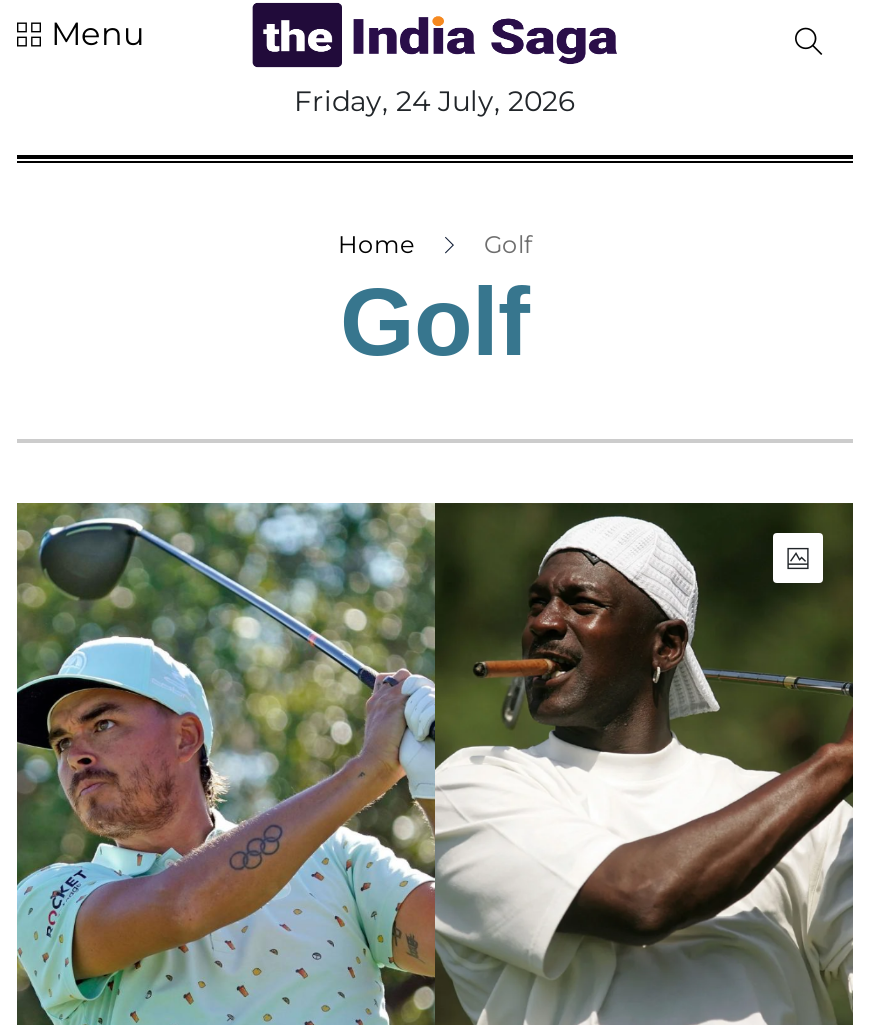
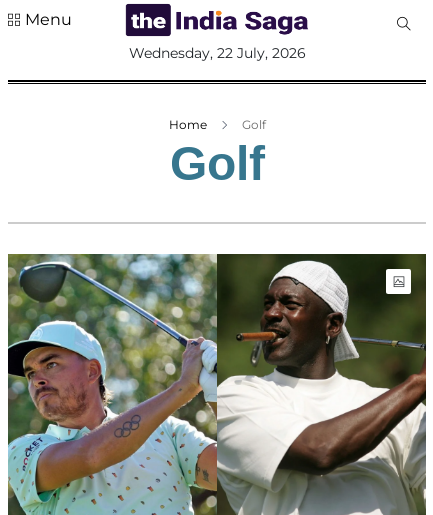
- Friday, 24 July, 2026
+ Wednesday, 22 July, 2026
